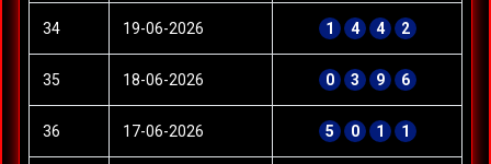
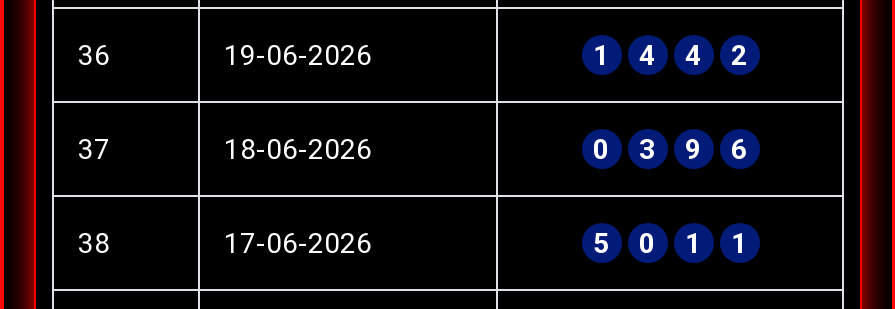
- 34
+ 36

- 35
+ 37

- 36
+ 38
